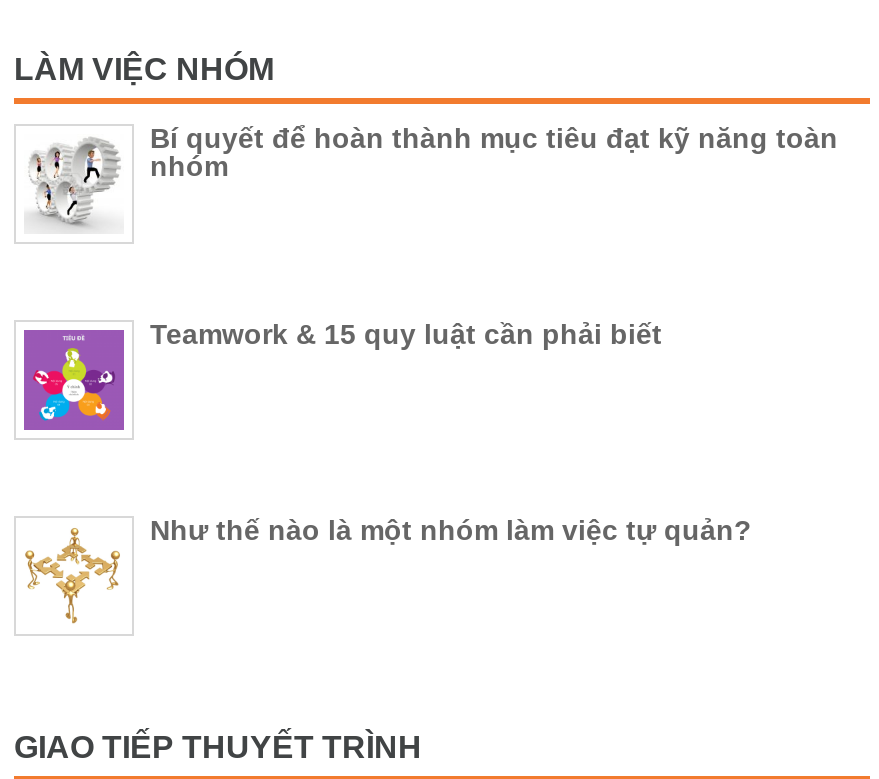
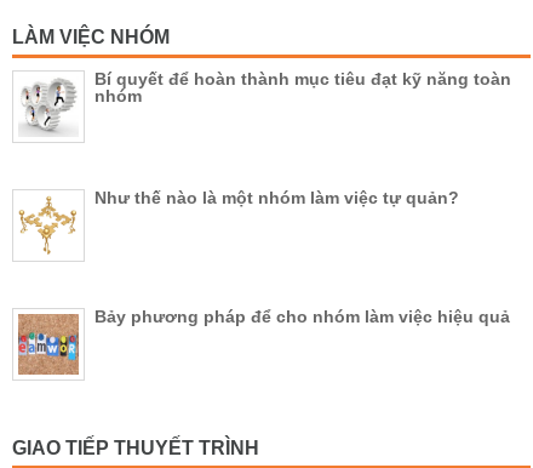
- [image]
- Teamwork & 15 quy luật cần phải biết

moved up: Như thế nào là một nhóm làm việc tự quản?

+ [image]
+ Bảy phương pháp để cho nhóm làm việc hiệu quả
